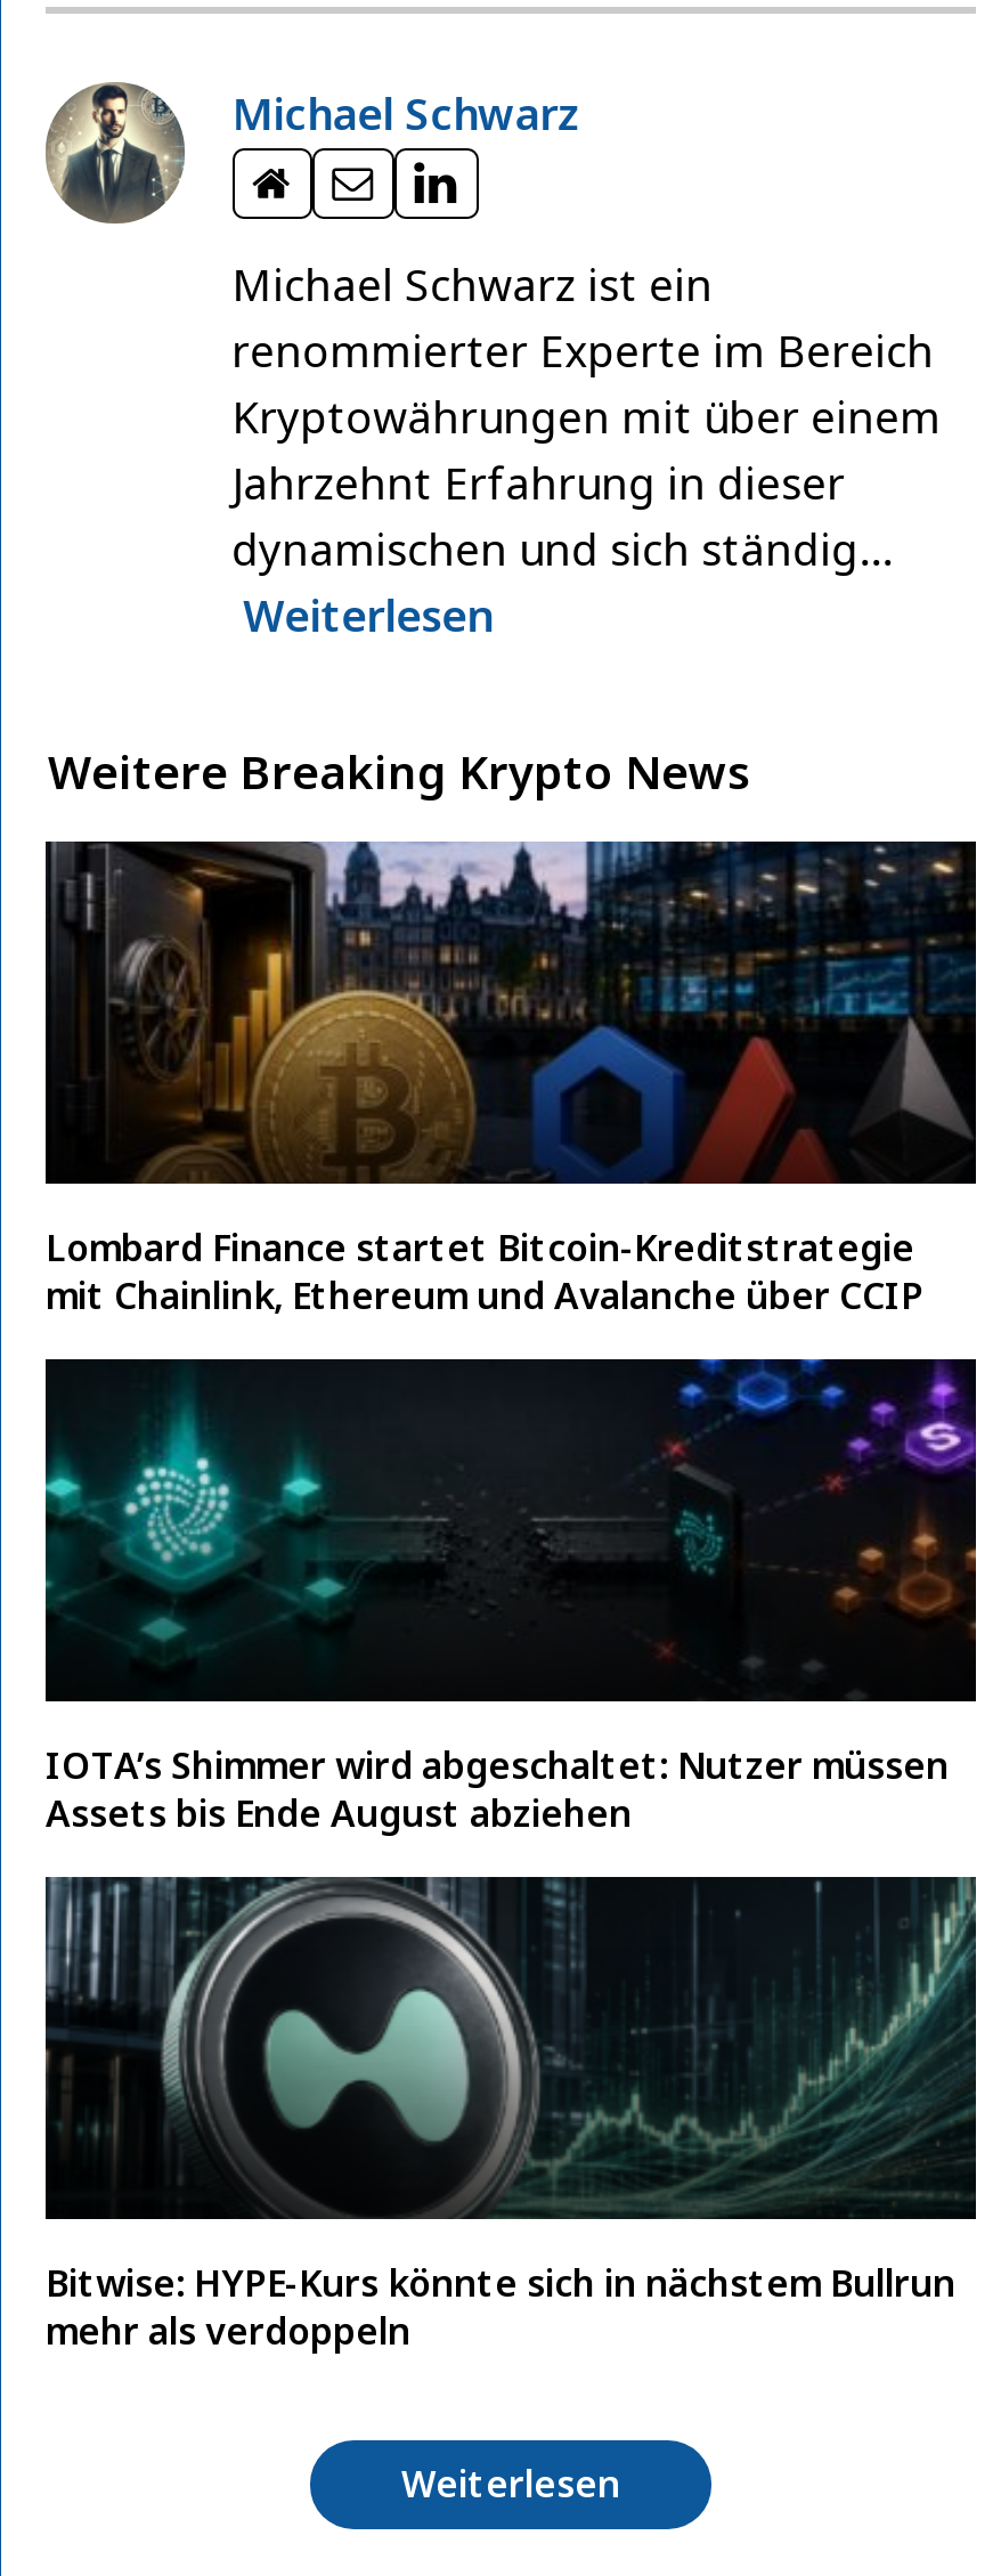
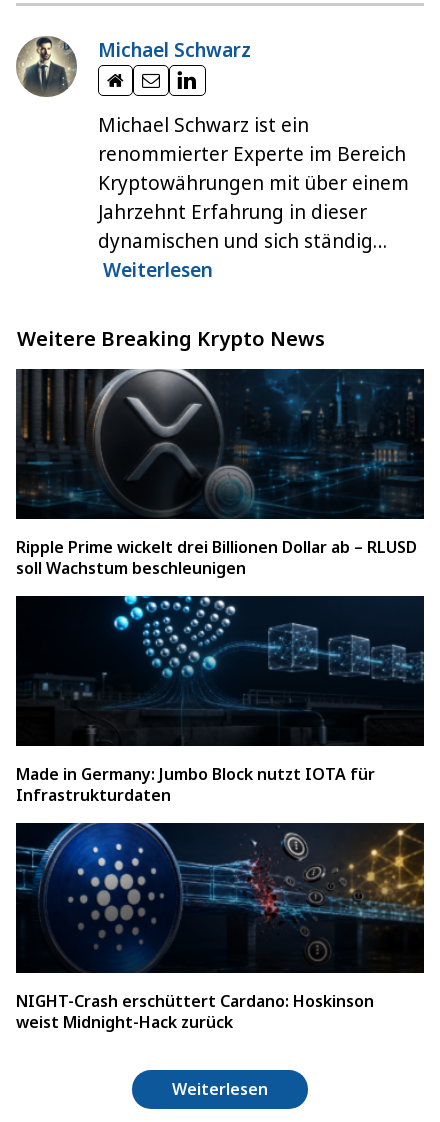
- [image]
- Lombard Finance startet Bitcoin-Kreditstrategie
- mit Chainlink, Ethereum und Avalanche über CCIP
+ [image]
+ Ripple Prime wickelt drei Billionen Dollar ab – RLUSD
+ soll Wachstum beschleunigen

- [image]
- IOTA’s Shimmer wird abgeschaltet: Nutzer müssen
- Assets bis Ende August abziehen
+ [image]
+ Made in Germany: Jumbo Block nutzt IOTA für
+ Infrastrukturdaten

- [image]
- Bitwise: HYPE-Kurs könnte sich in nächstem Bullrun
- mehr als verdoppeln
+ [image]
+ NIGHT-Crash erschüttert Cardano: Hoskinson
+ weist Midnight-Hack zurück
